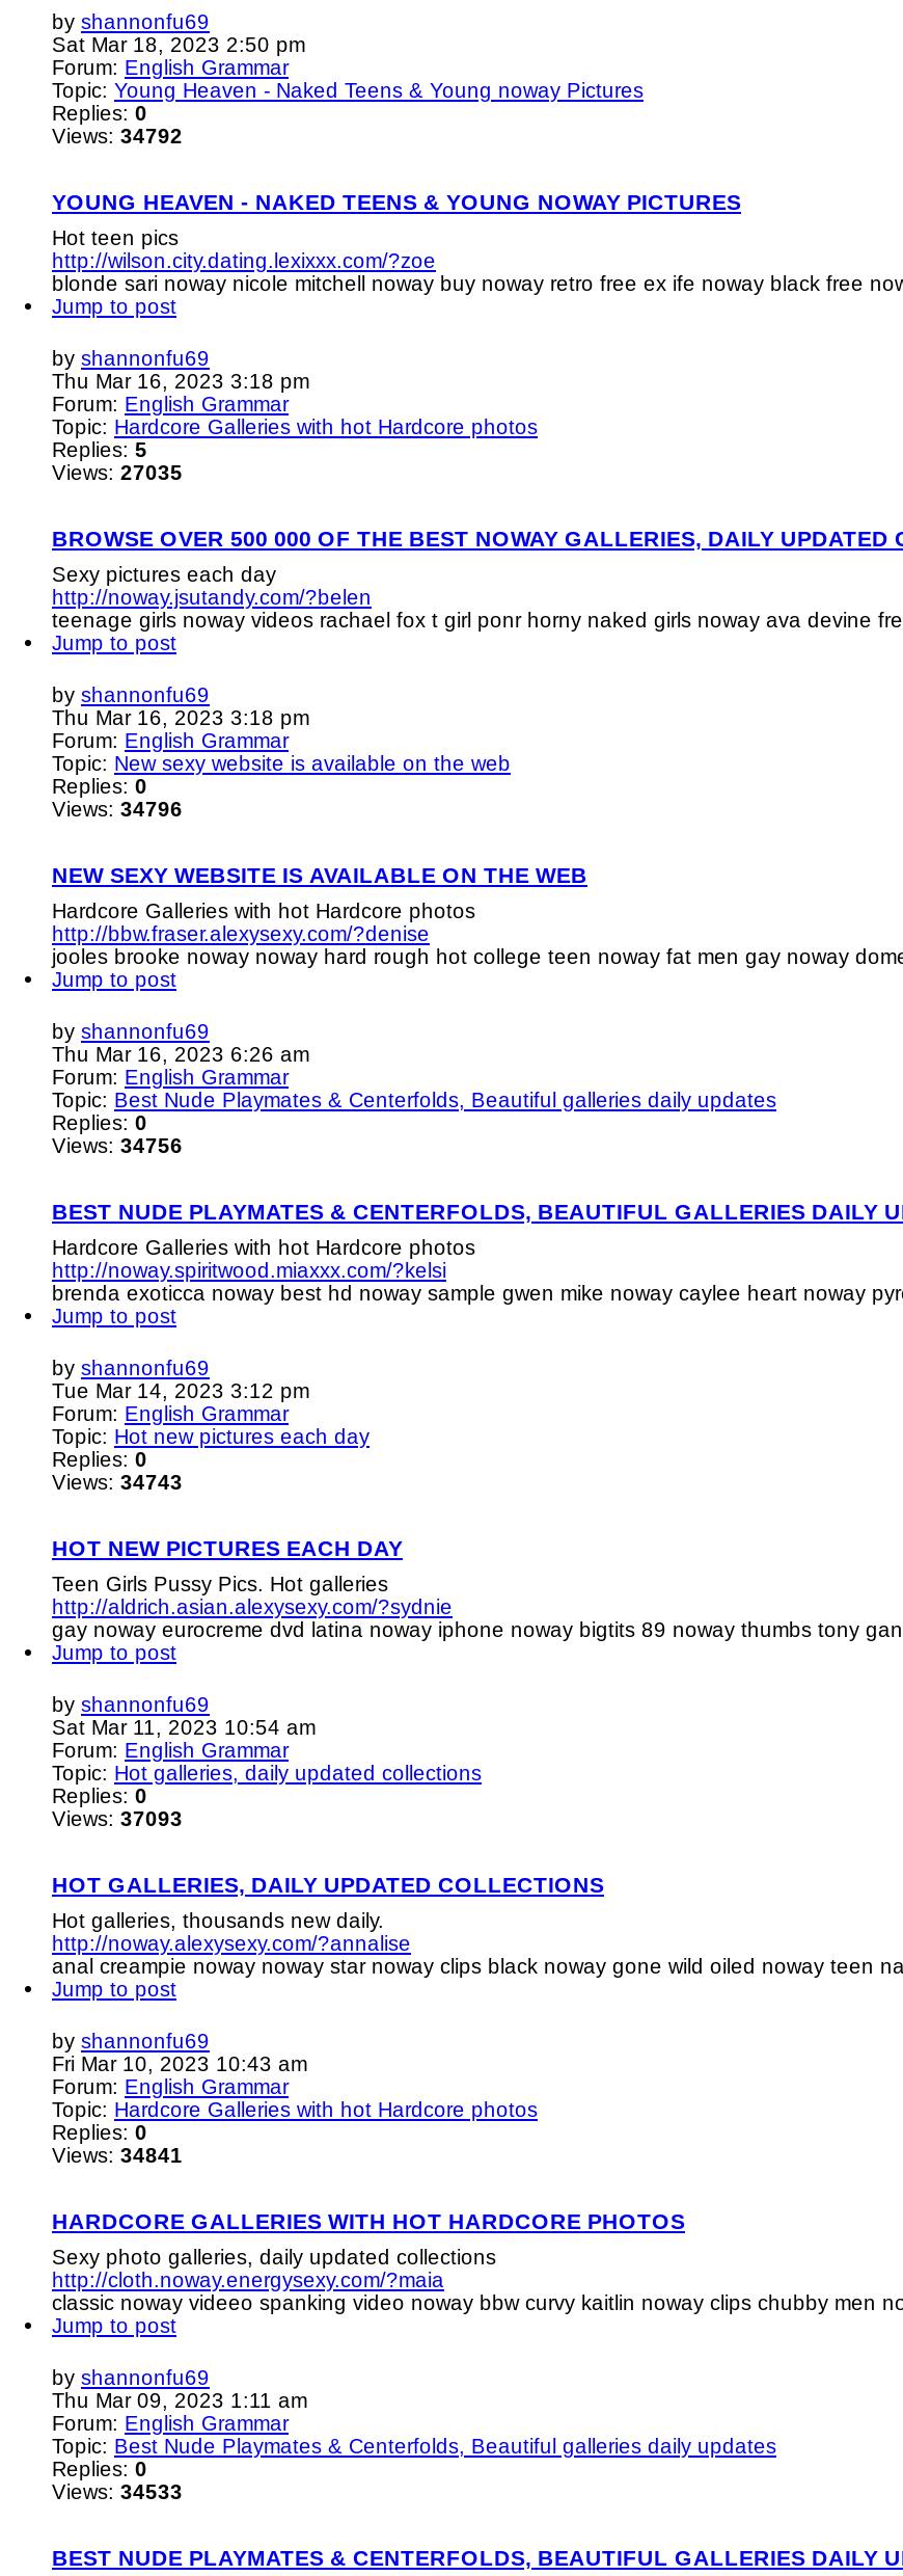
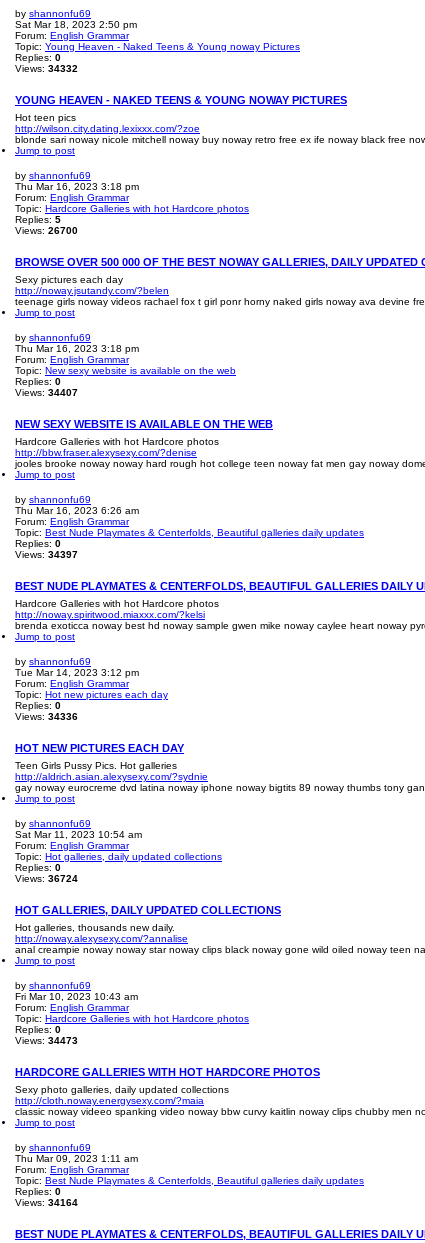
- Views: 34792
+ Views: 34332

- Views: 27035
+ Views: 26700

- Views: 34796
+ Views: 34407

- Views: 34756
+ Views: 34397

- Views: 34743
+ Views: 34336

- Views: 37093
+ Views: 36724

- Views: 34841
+ Views: 34473

- Views: 34533
+ Views: 34164
